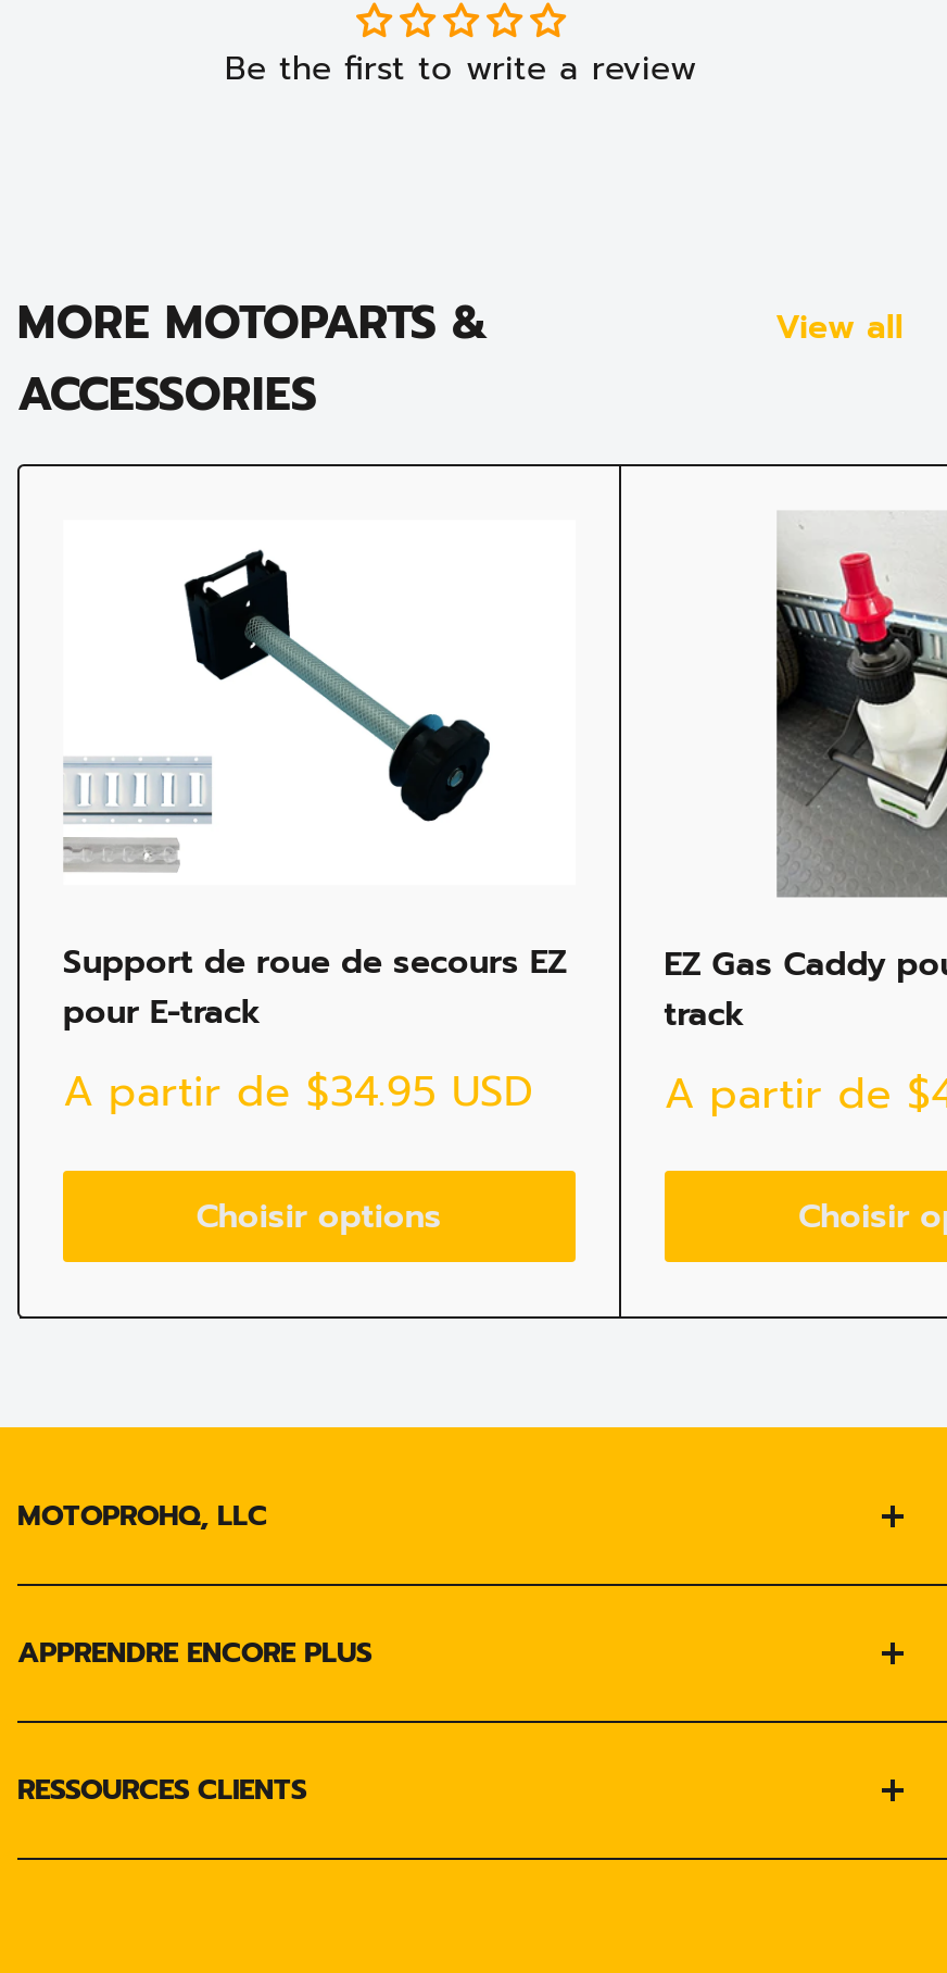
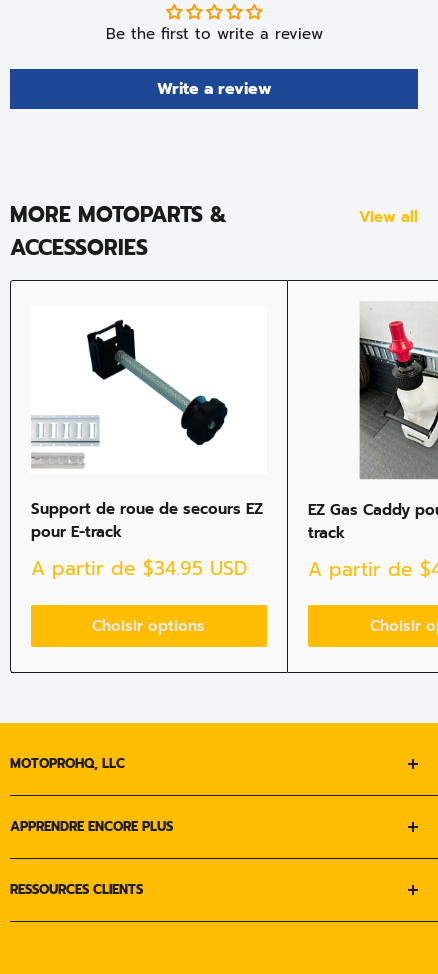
+ Write a review
